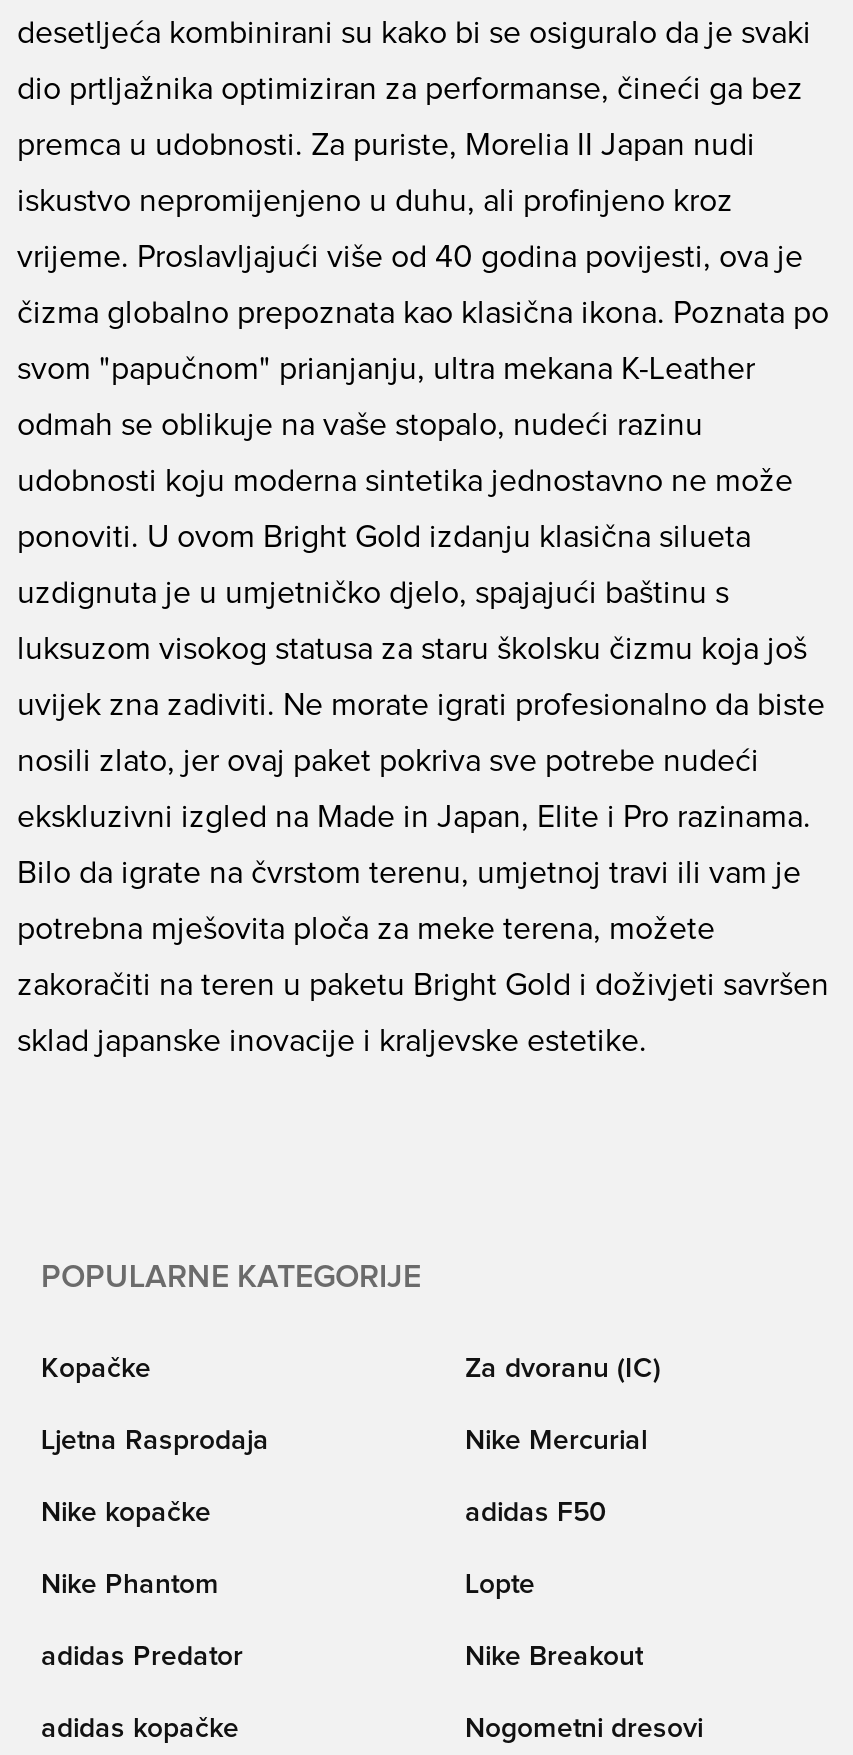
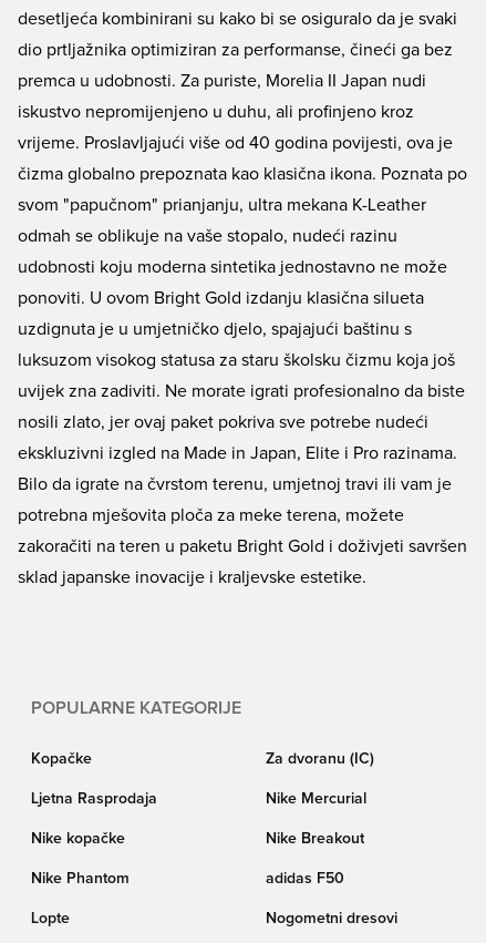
moved down: Nike Phantom | adidas F50 | Lopte

- adidas Predator

moved up: Nike Breakout

- adidas kopačke
